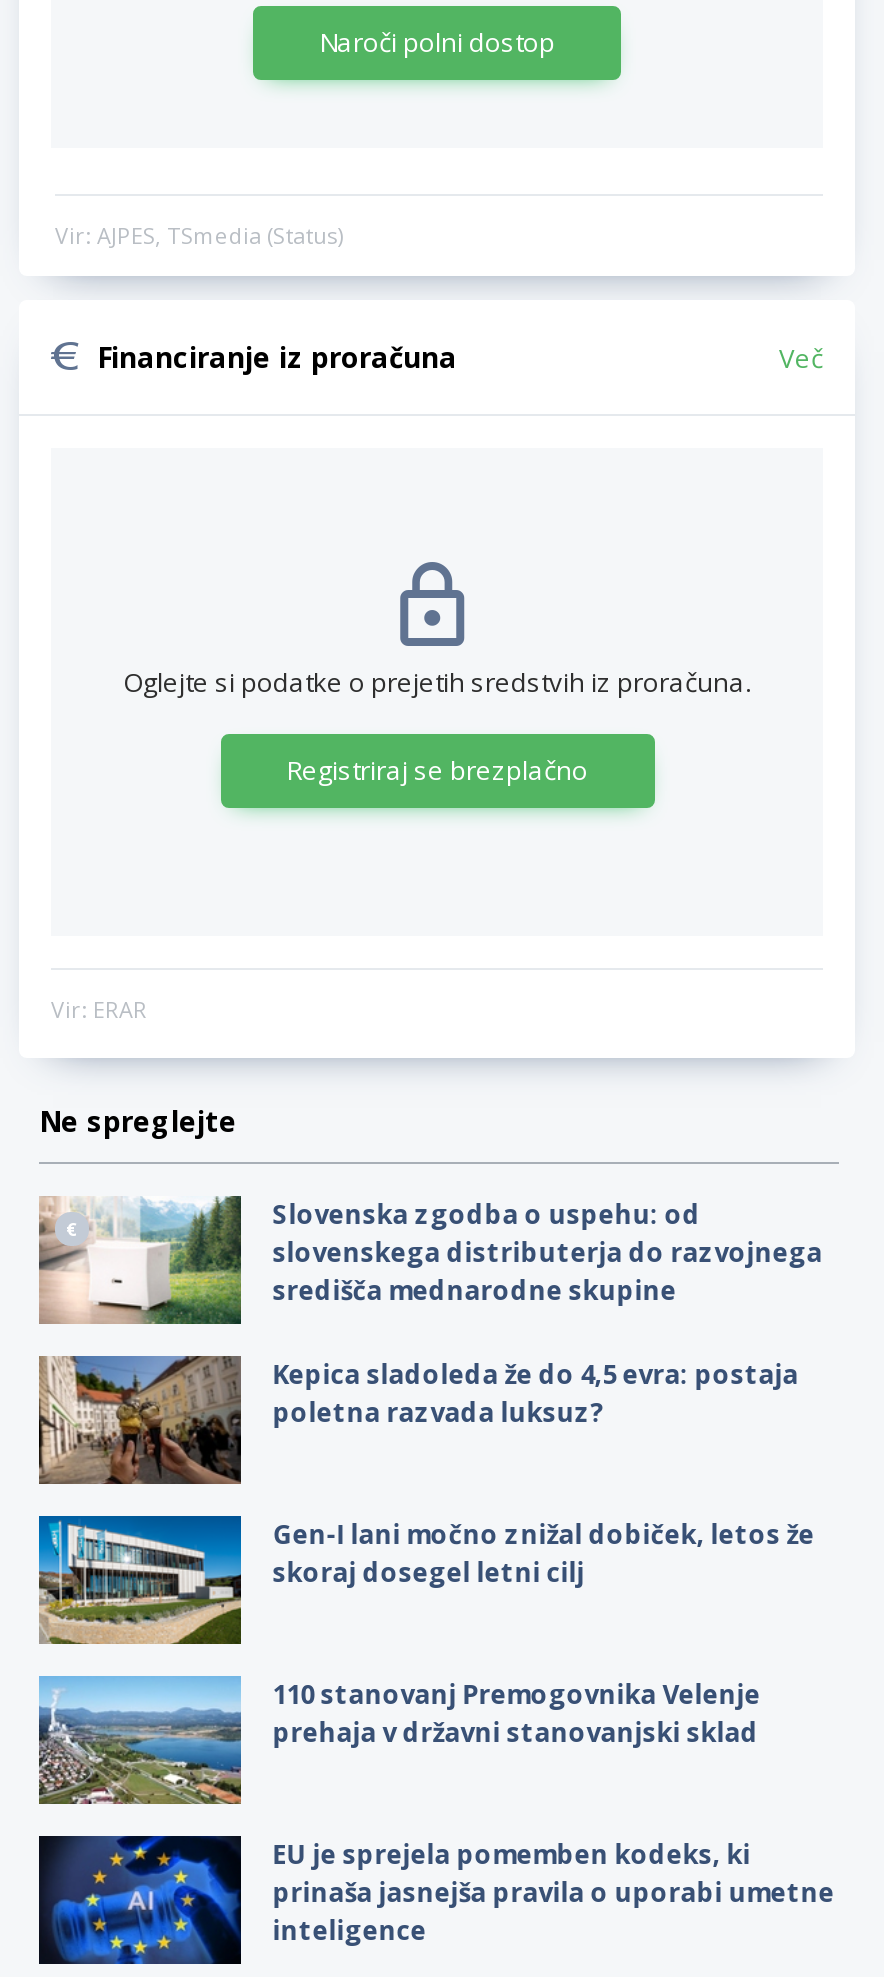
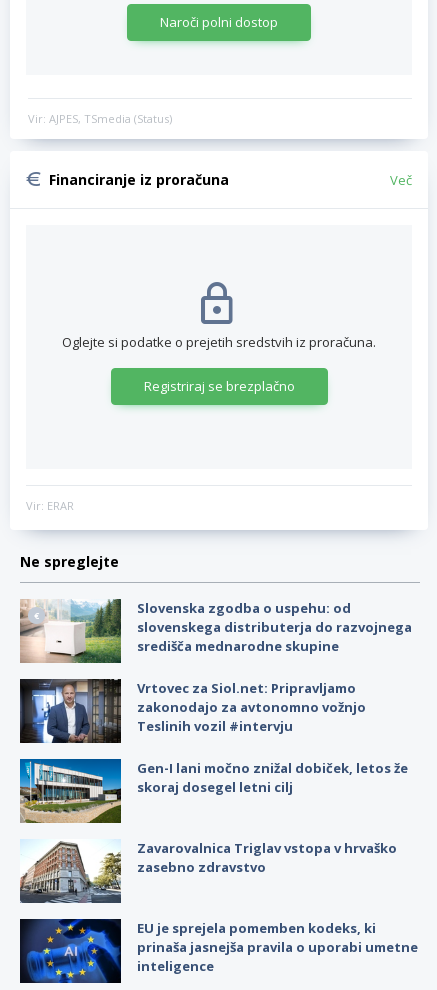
- [image]
- Kepica sladoleda že do 4,5 evra: postaja
- poletna razvada luksuz?
+ [image]
+ Vrtovec za Siol.net: Pripravljamo
+ zakonodajo za avtonomno vožnjo
+ Teslinih vozil #intervju

- [image]
- 110 stanovanj Premogovnika Velenje
- prehaja v državni stanovanjski sklad
+ [image]
+ Zavarovalnica Triglav vstopa v hrvaško
+ zasebno zdravstvo
